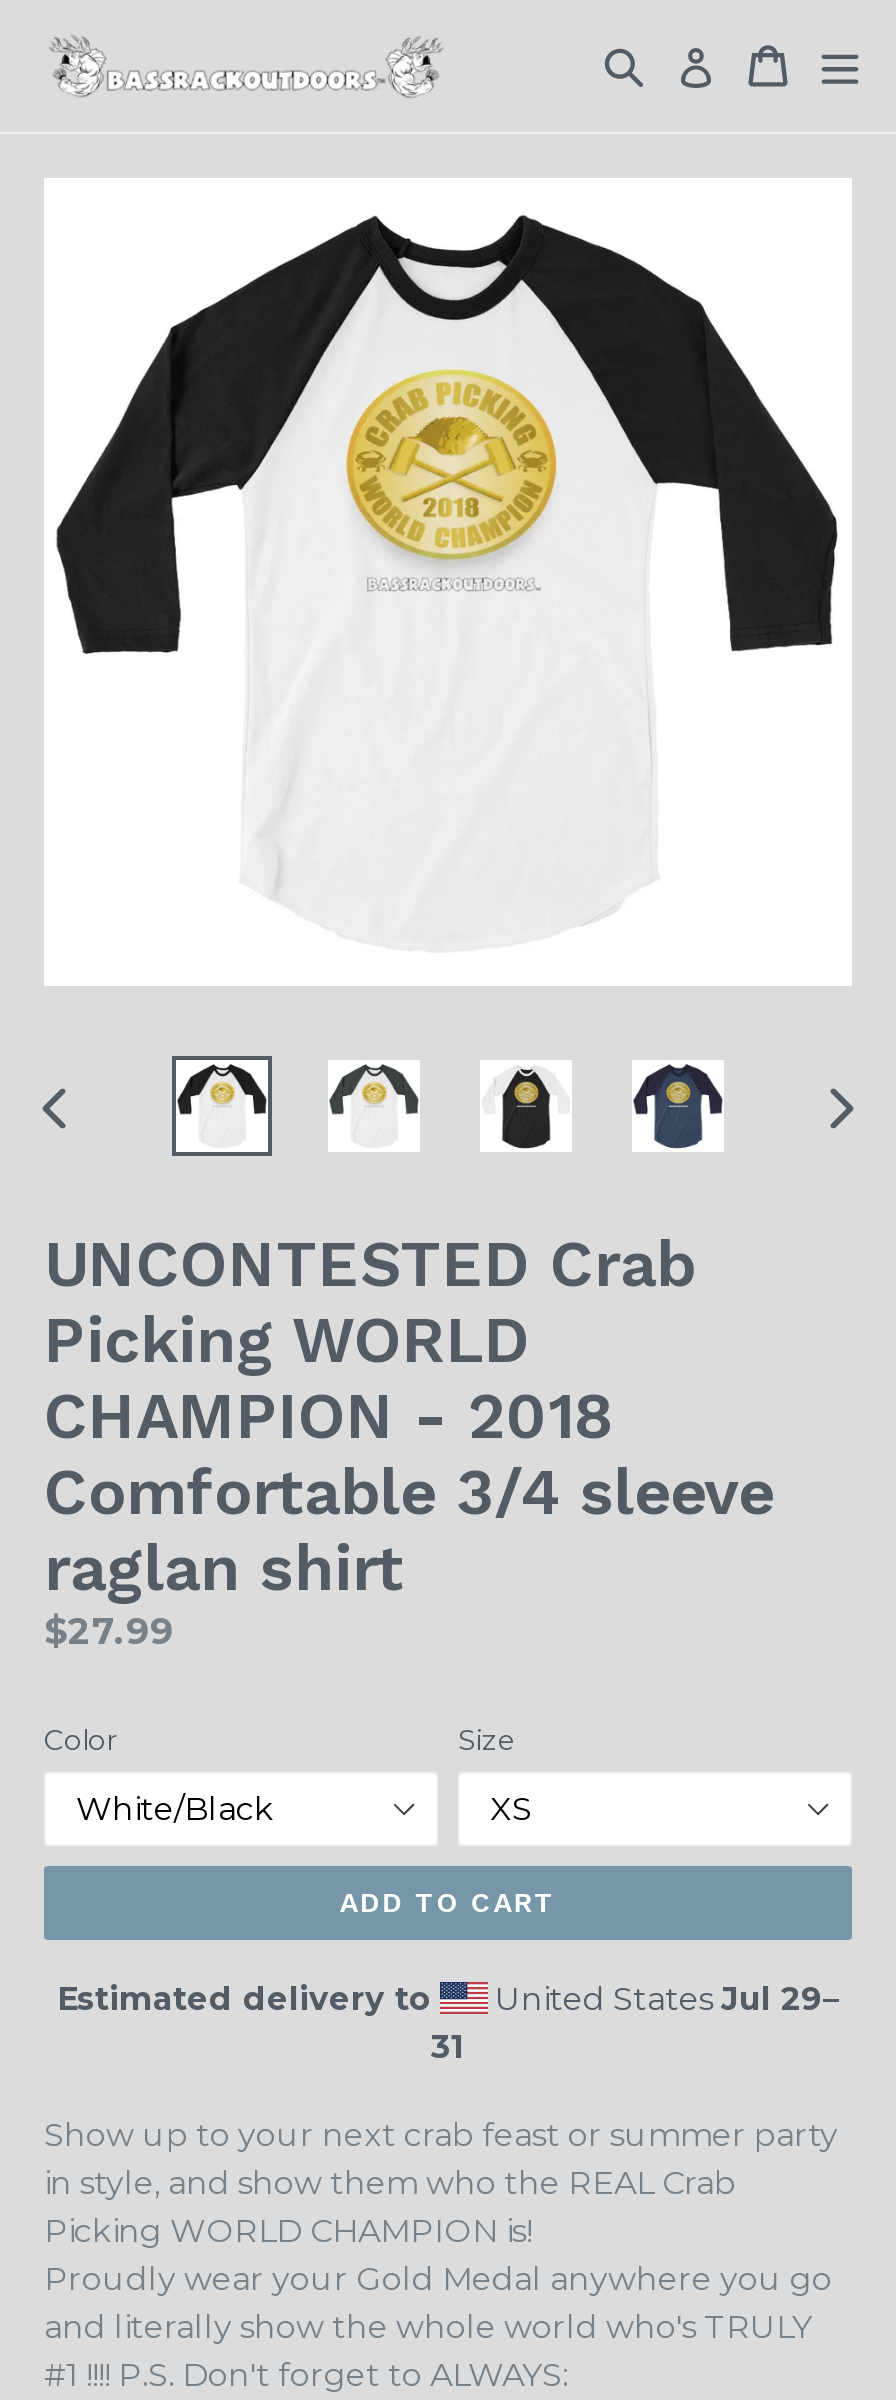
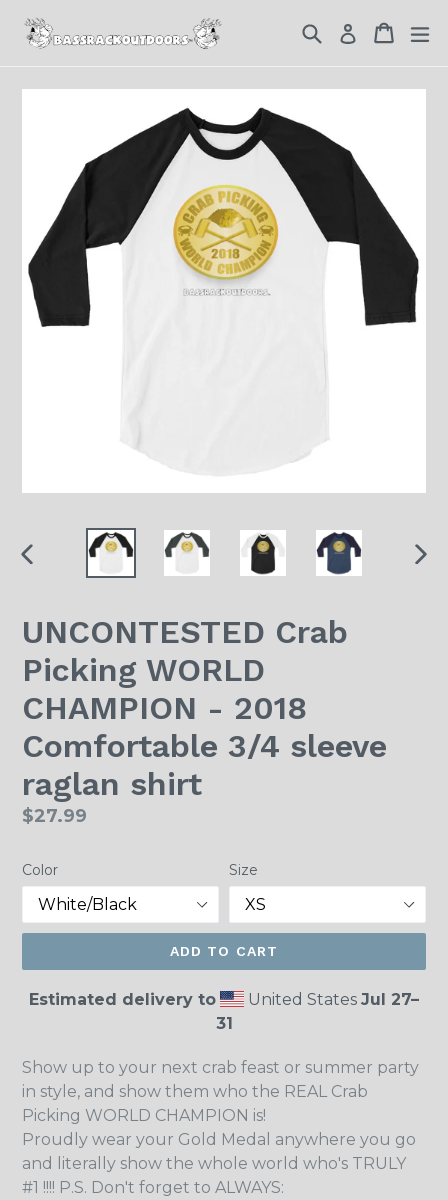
- United States Jul 29–
+ United States Jul 27–
